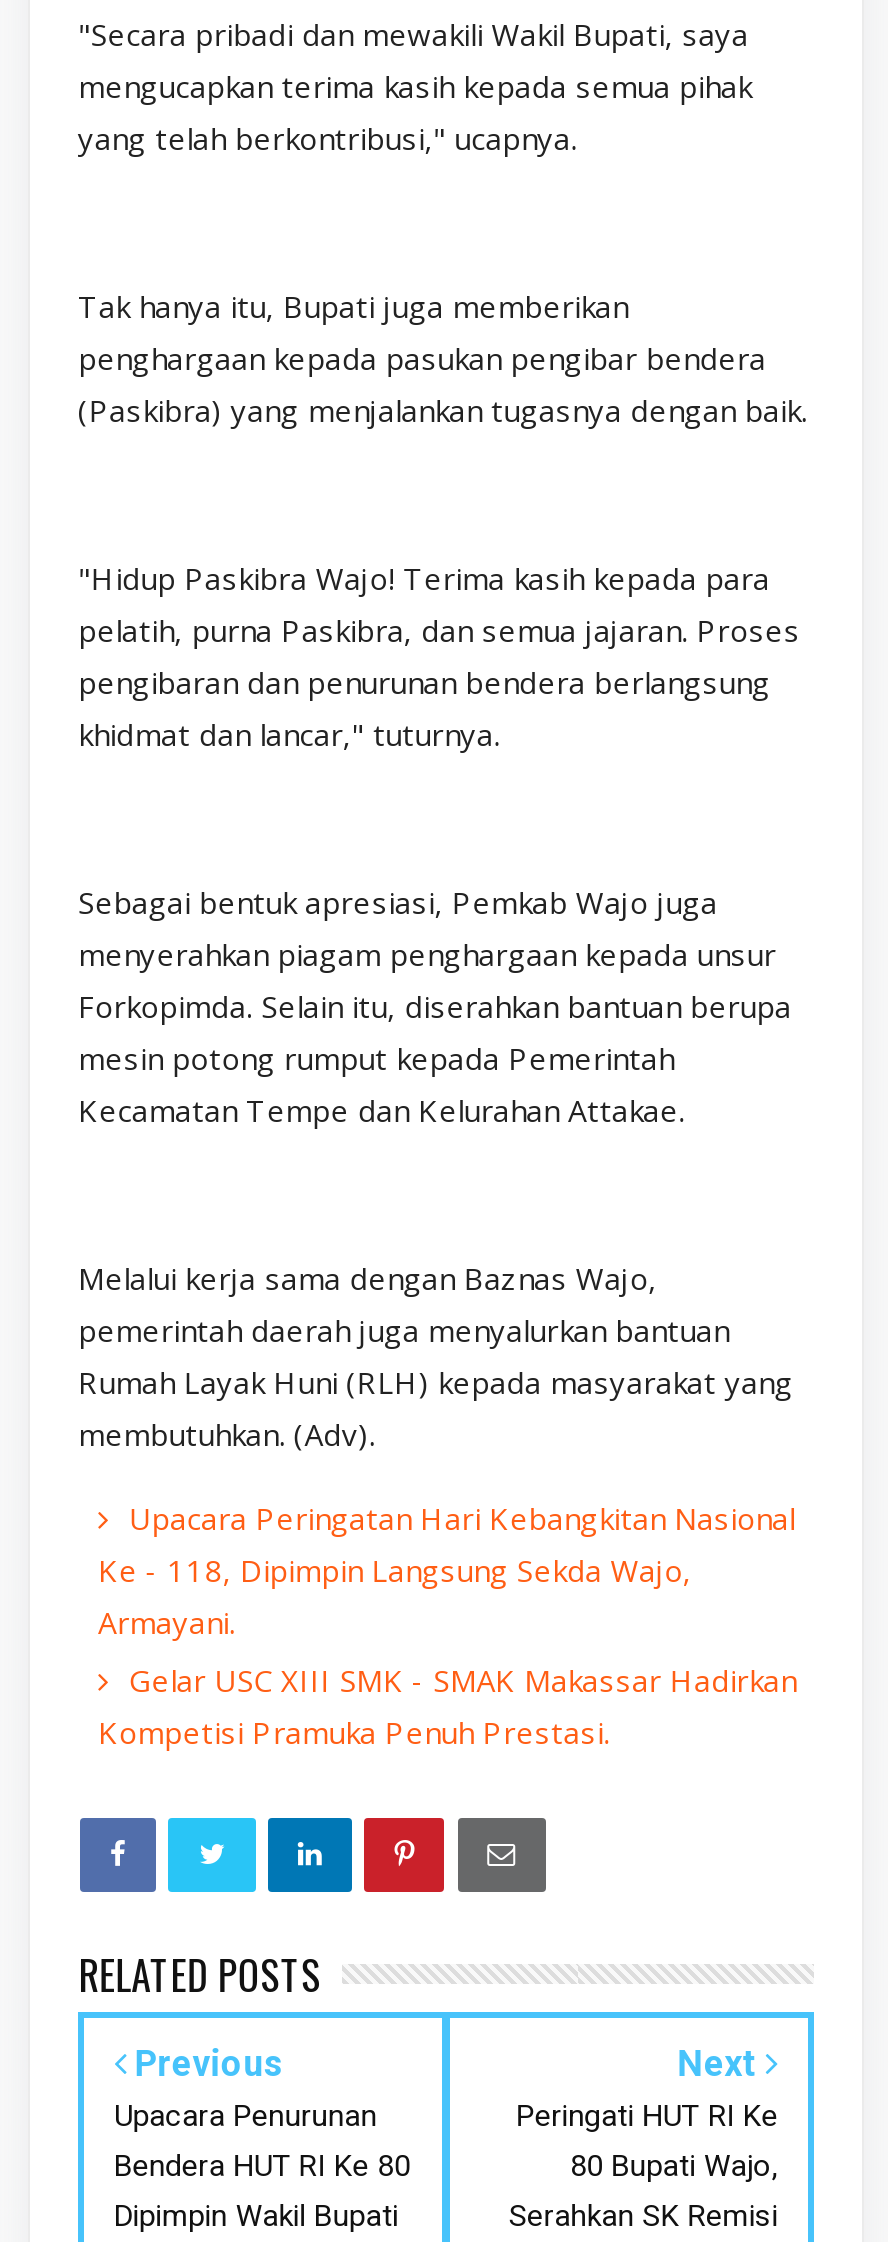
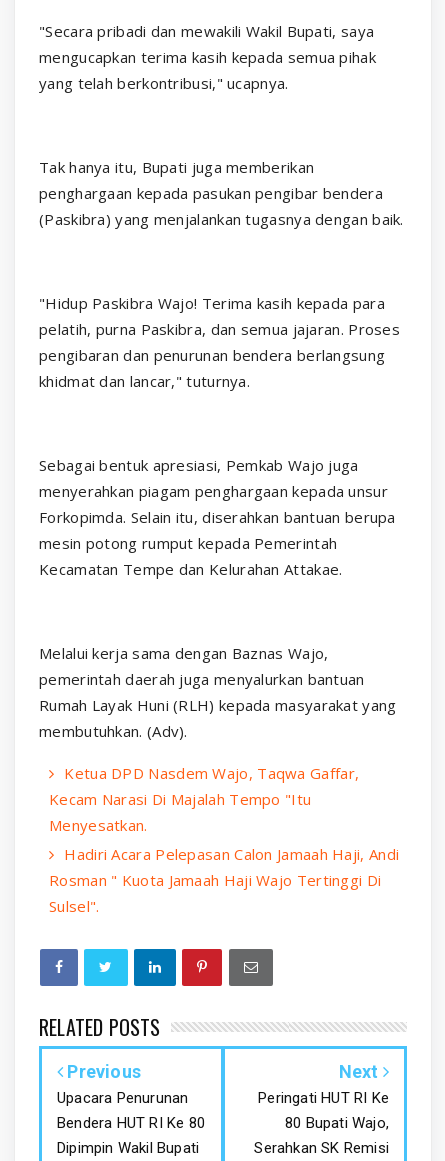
- Upacara Peringatan Hari Kebangkitan Nasional
- Ke - 118, Dipimpin Langsung Sekda Wajo,
- Armayani.
- Gelar USC XIII SMK - SMAK Makassar Hadirkan
- Kompetisi Pramuka Penuh Prestasi.
+ Ketua DPD Nasdem Wajo, Taqwa Gaffar,
+ Kecam Narasi Di Majalah Tempo "Itu
+ Menyesatkan.
+ Hadiri Acara Pelepasan Calon Jamaah Haji, Andi
+ Rosman " Kuota Jamaah Haji Wajo Tertinggi Di
+ Sulsel".
